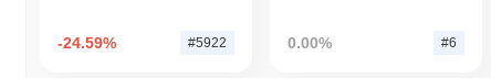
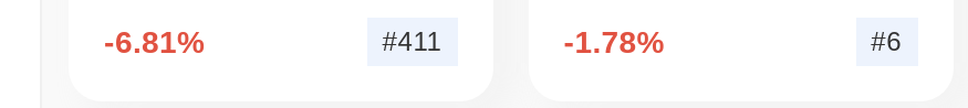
- -24.59%
- #5922
+ -6.81%
+ #411

- 0.00%
+ -1.78%
